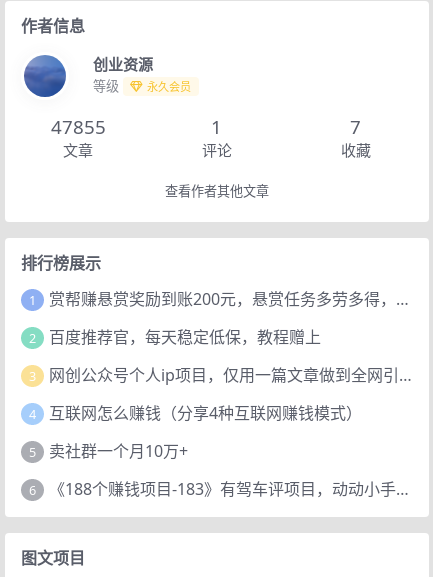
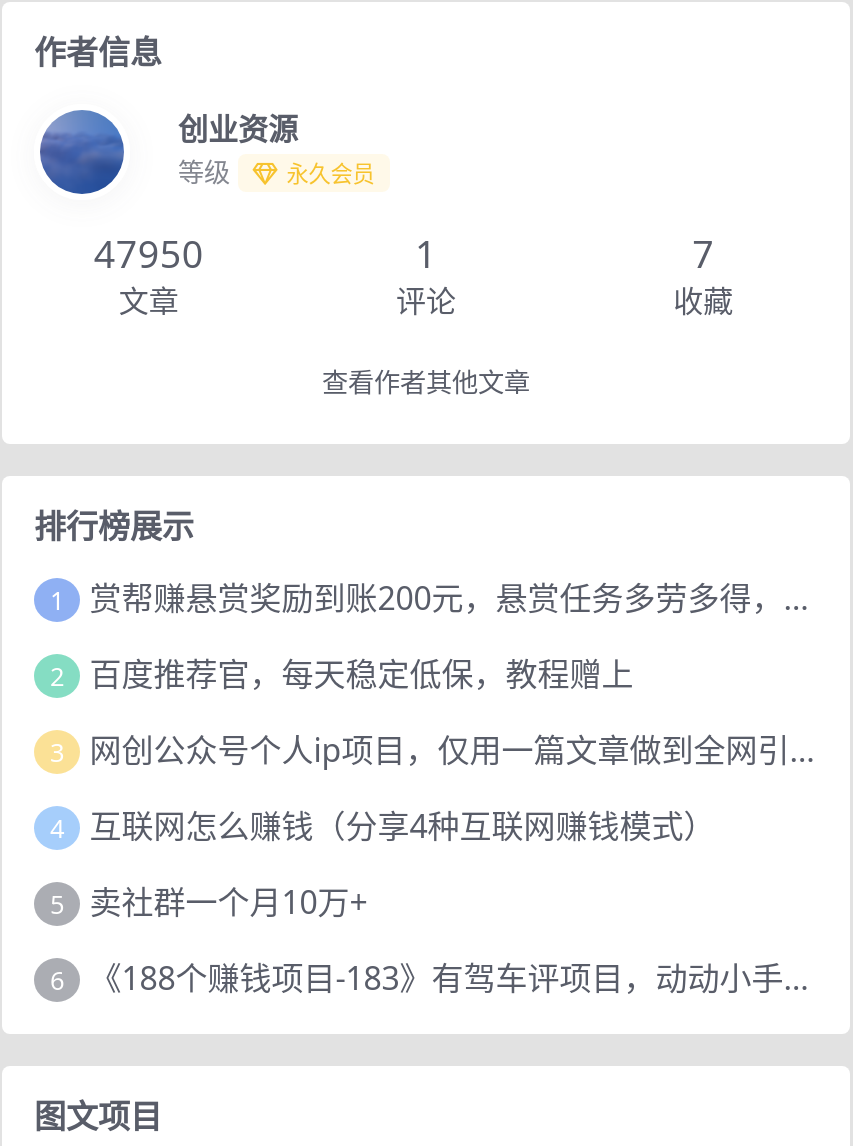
- 47855
+ 47950
